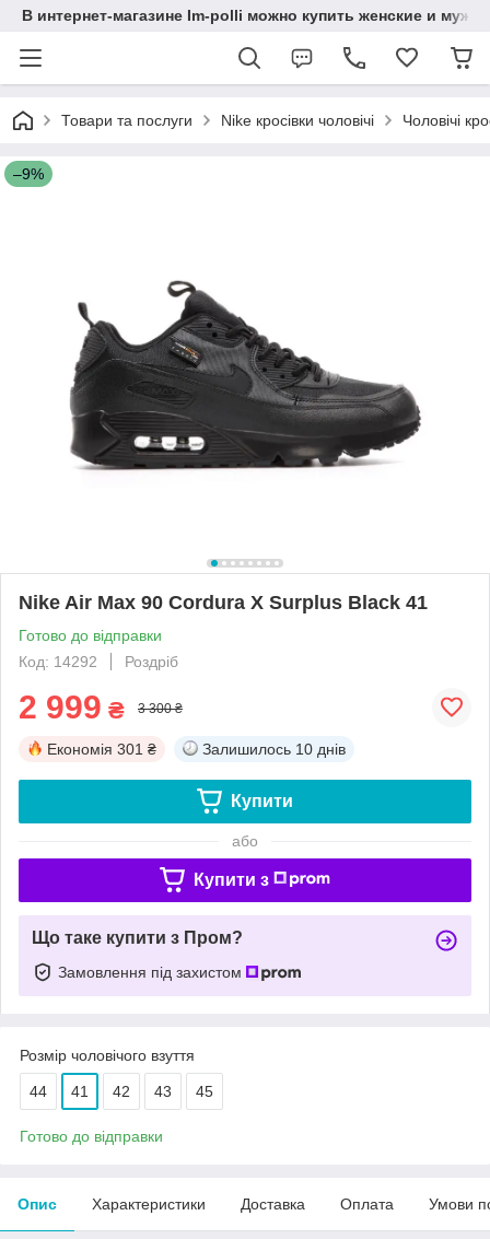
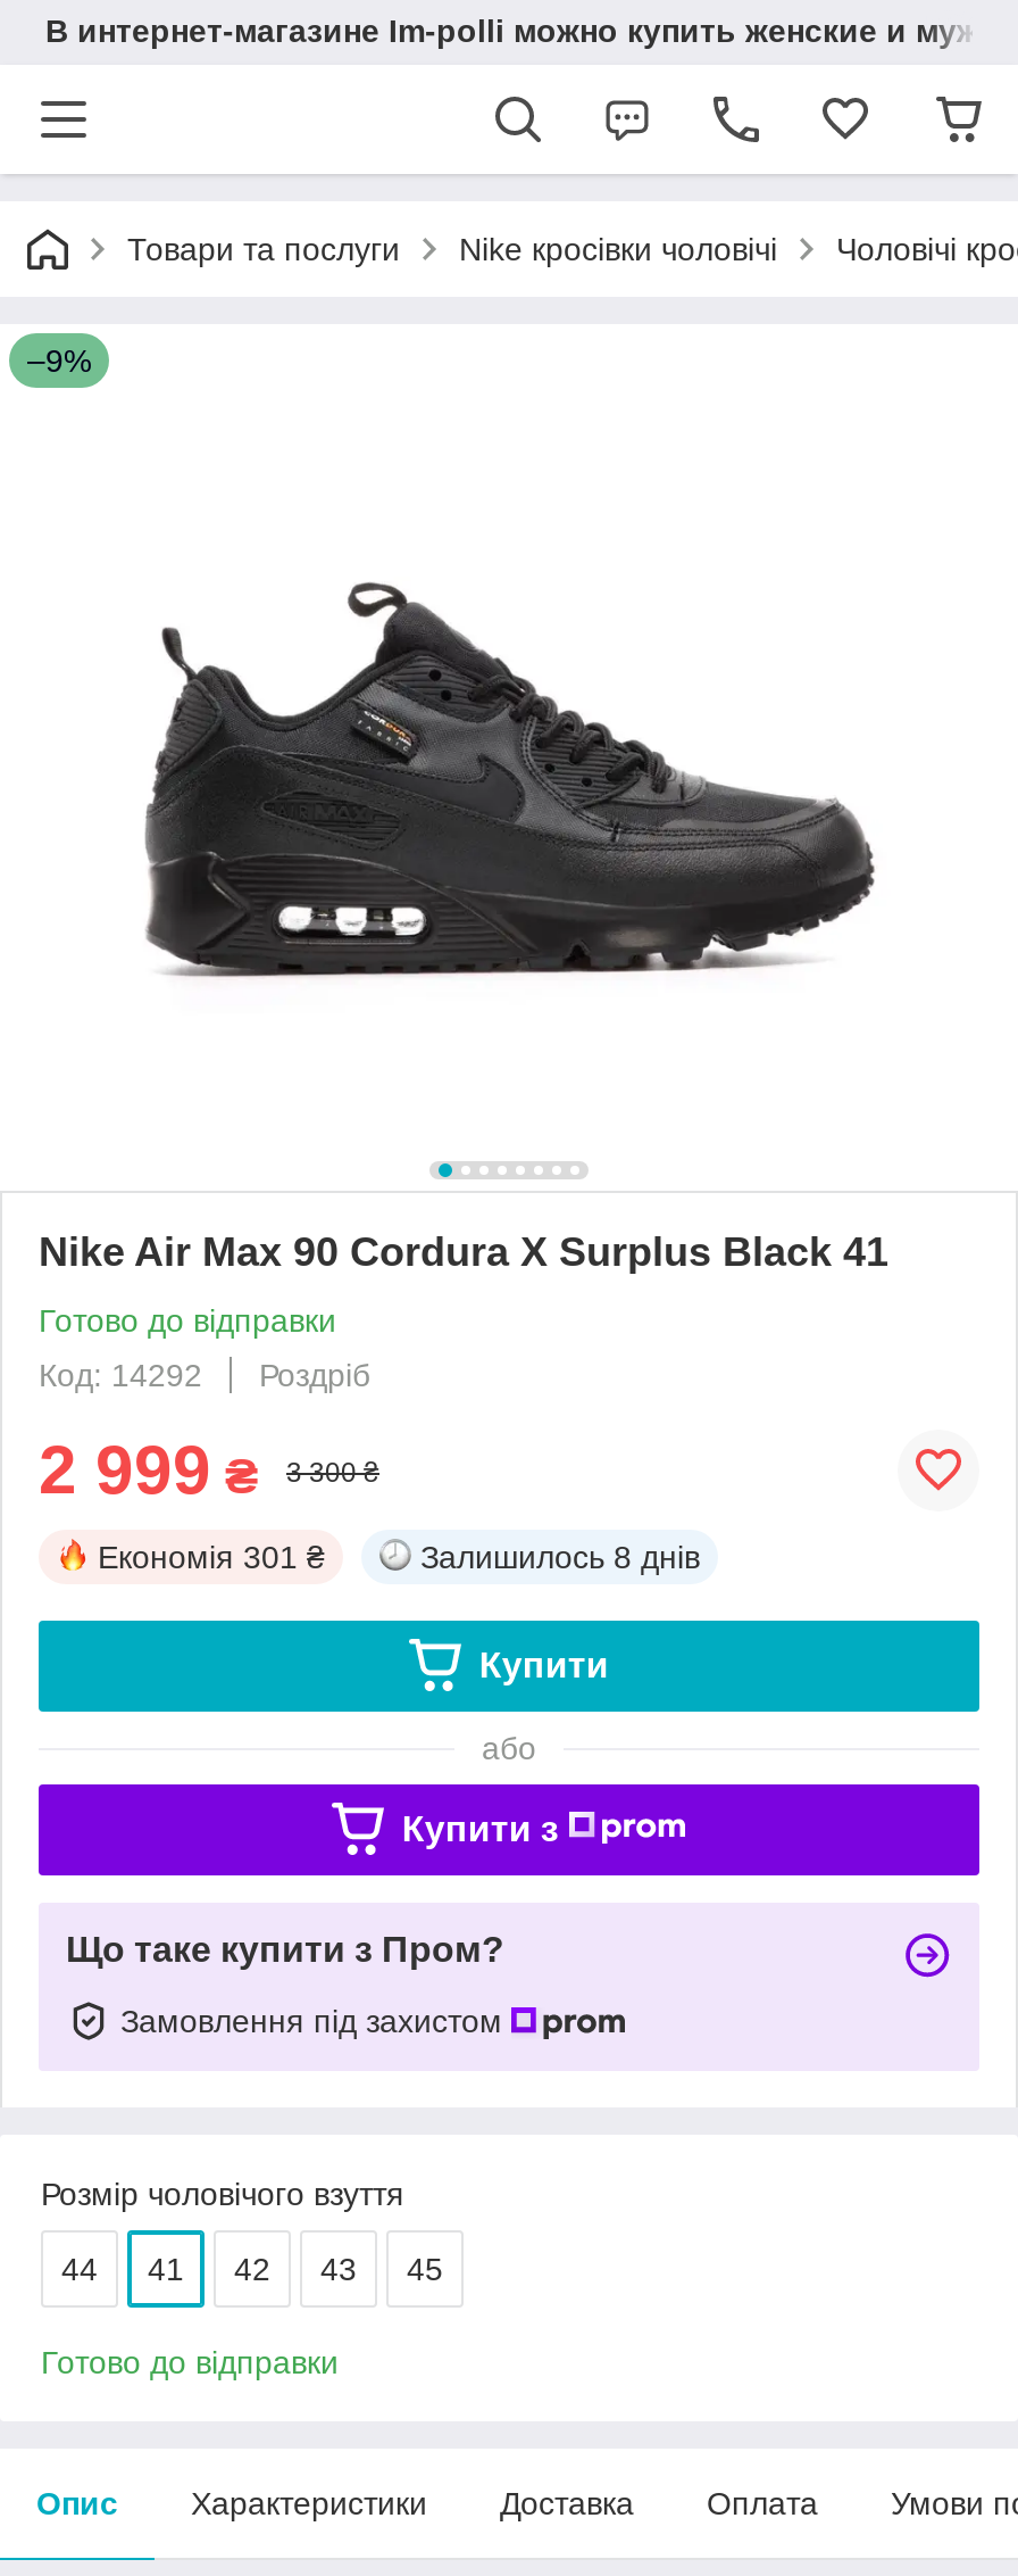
- Залишилось 10 днів
+ Залишилось 8 днів
